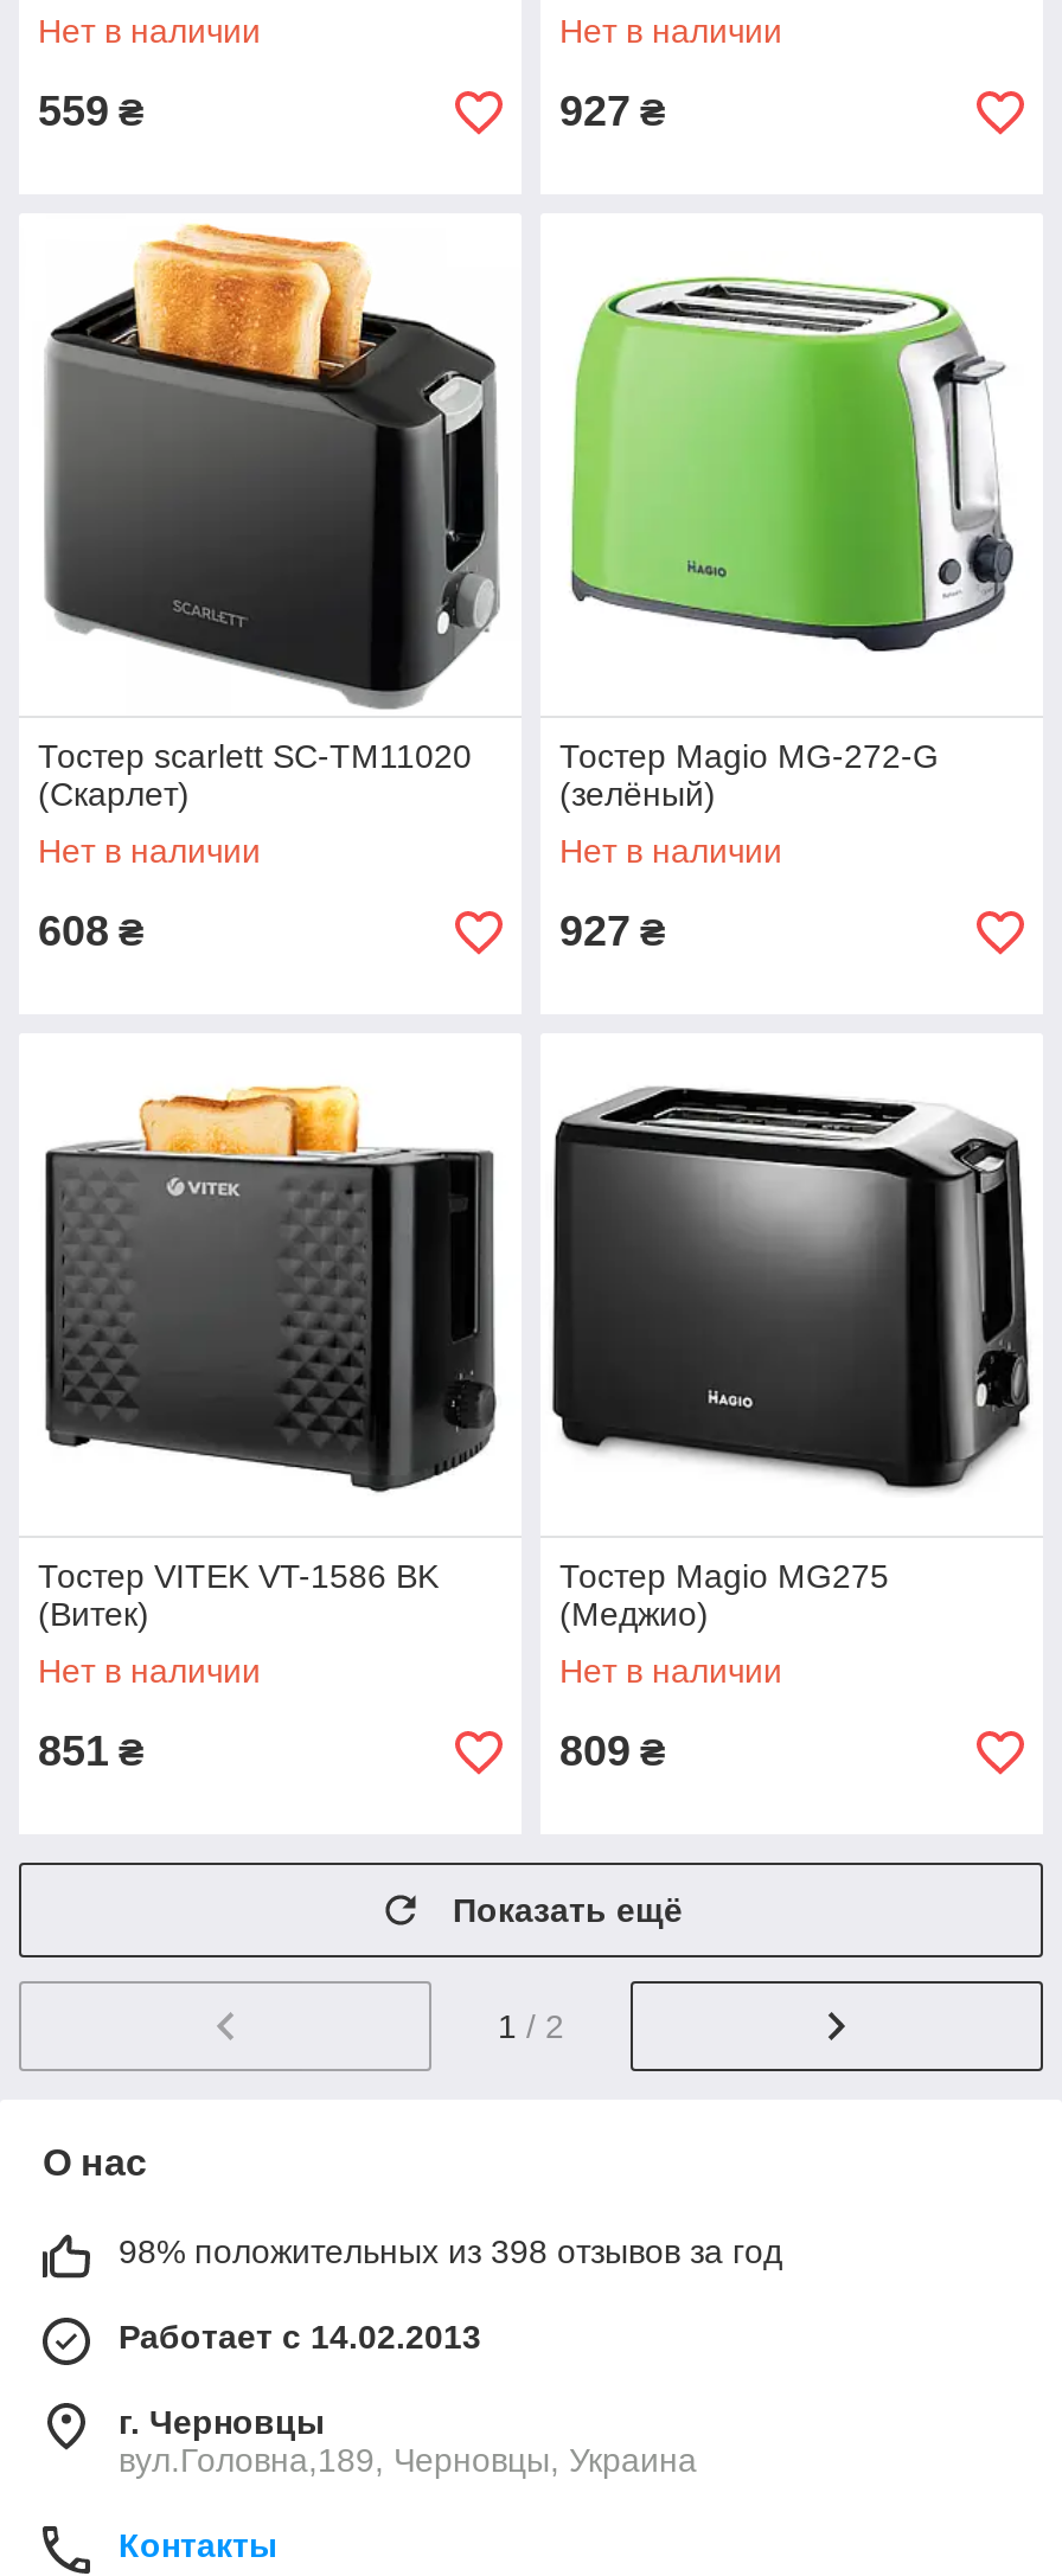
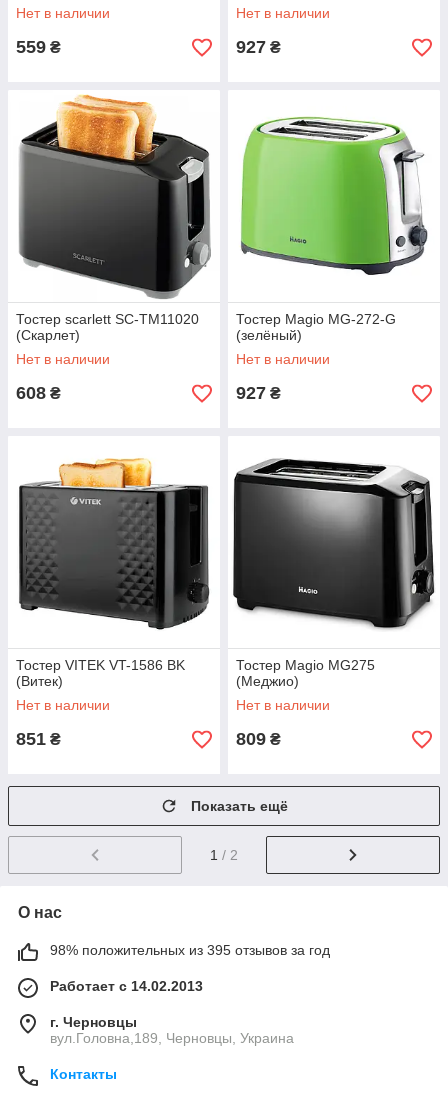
- 98% положительных из 398 отзывов за год
+ 98% положительных из 395 отзывов за год
